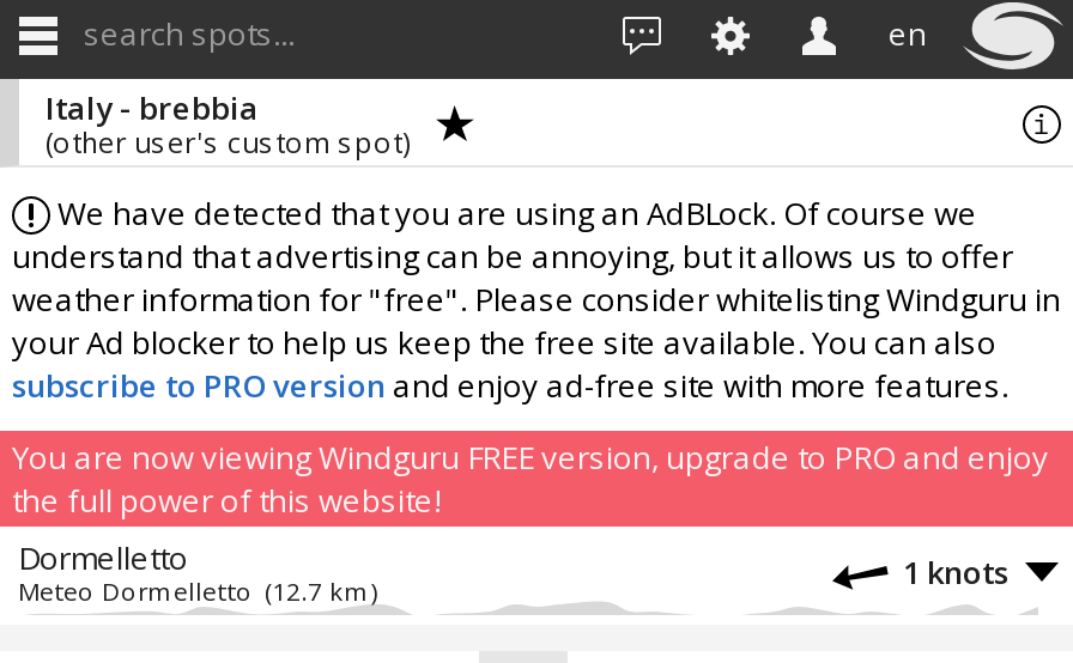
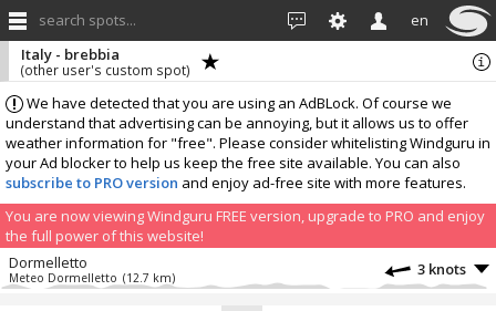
- 1 knots
+ 3 knots
